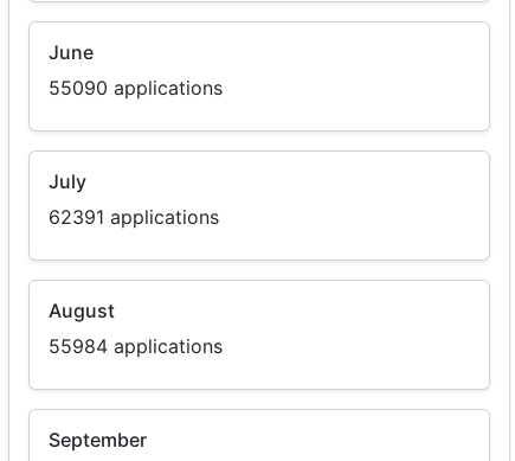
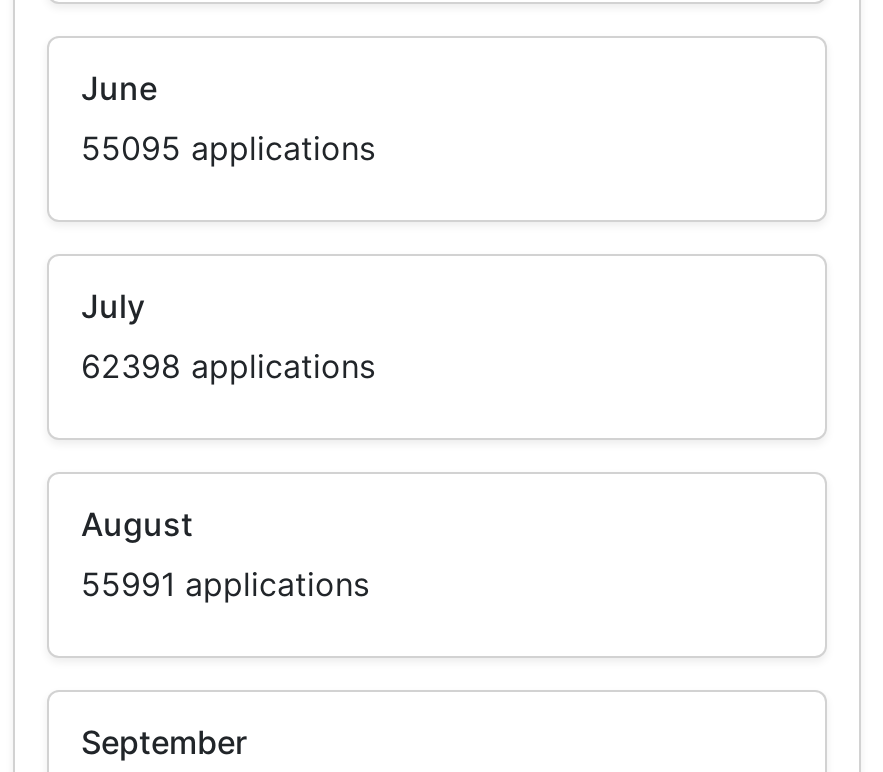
- 55090 applications
+ 55095 applications

- 62391 applications
+ 62398 applications

- 55984 applications
+ 55991 applications
